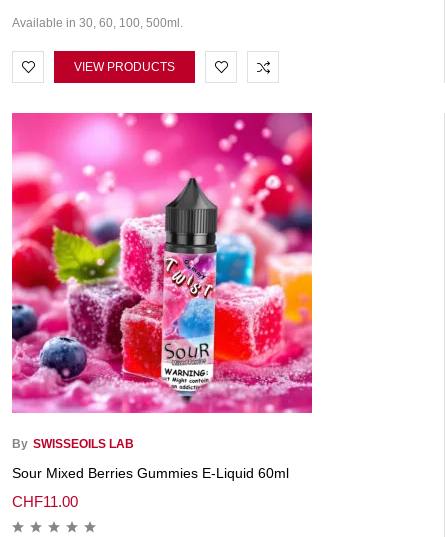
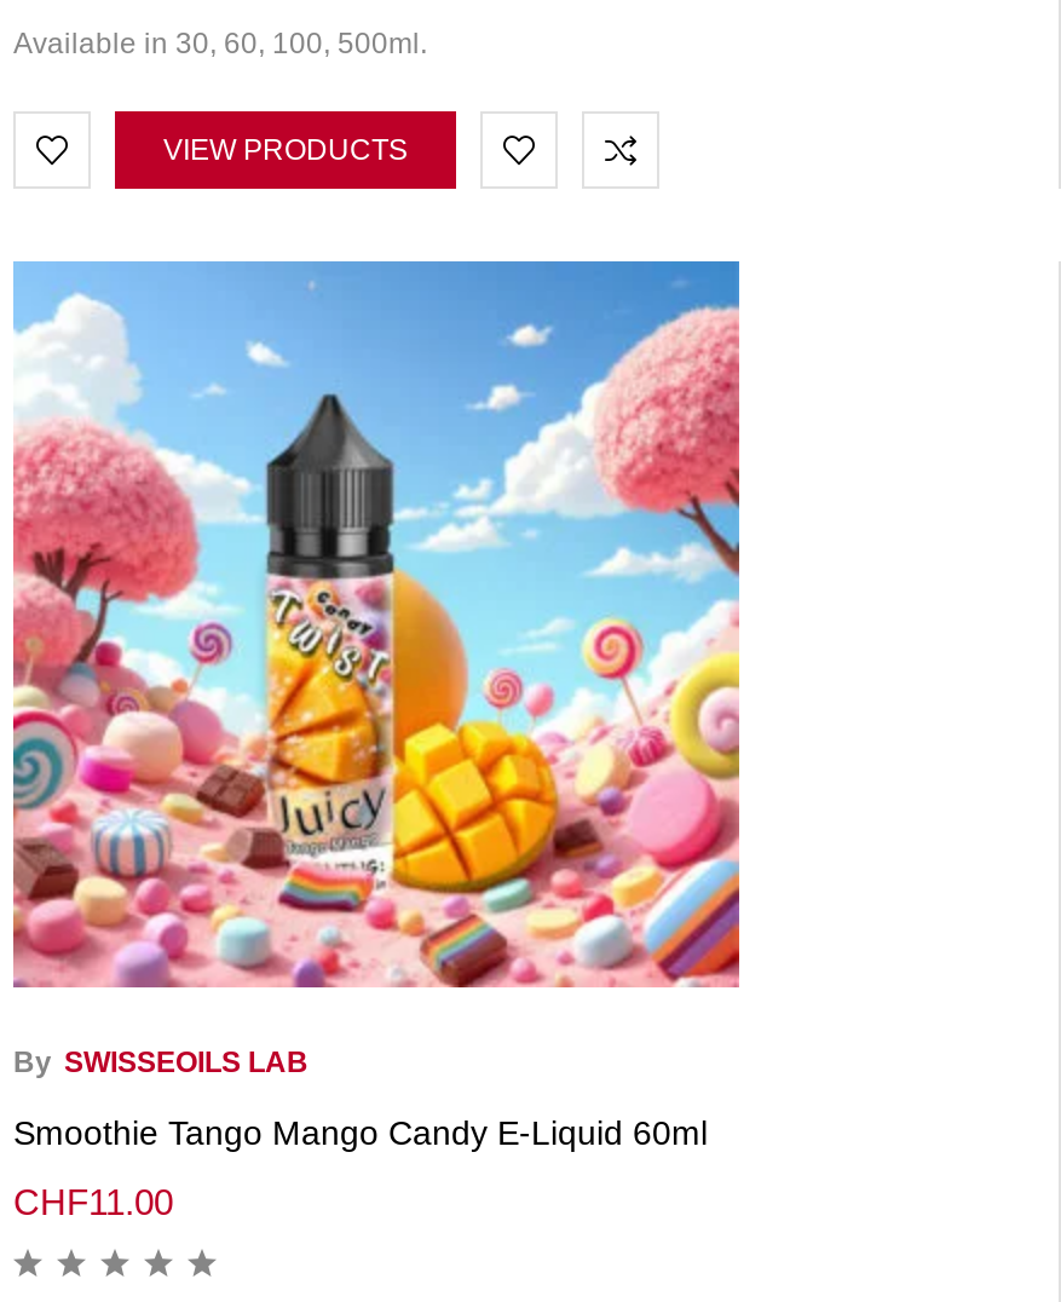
- [image]
+ [image]

- Sour Mixed Berries Gummies E-Liquid 60ml
+ Smoothie Tango Mango Candy E-Liquid 60ml
